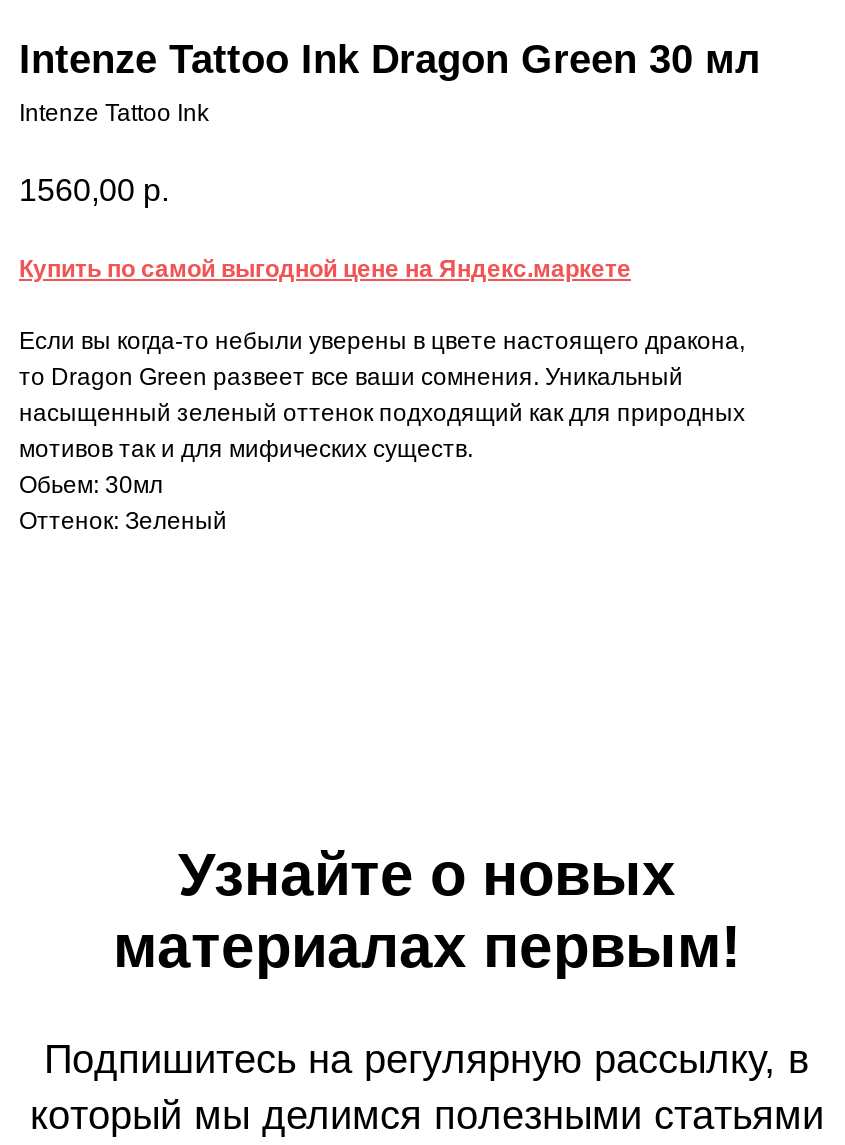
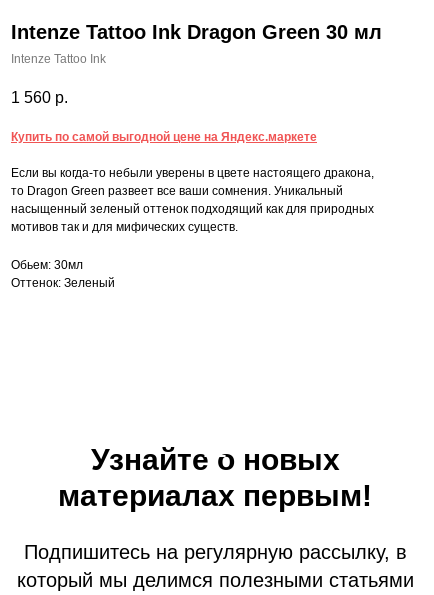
- 1560,00 р.
+ 1 560 р.
